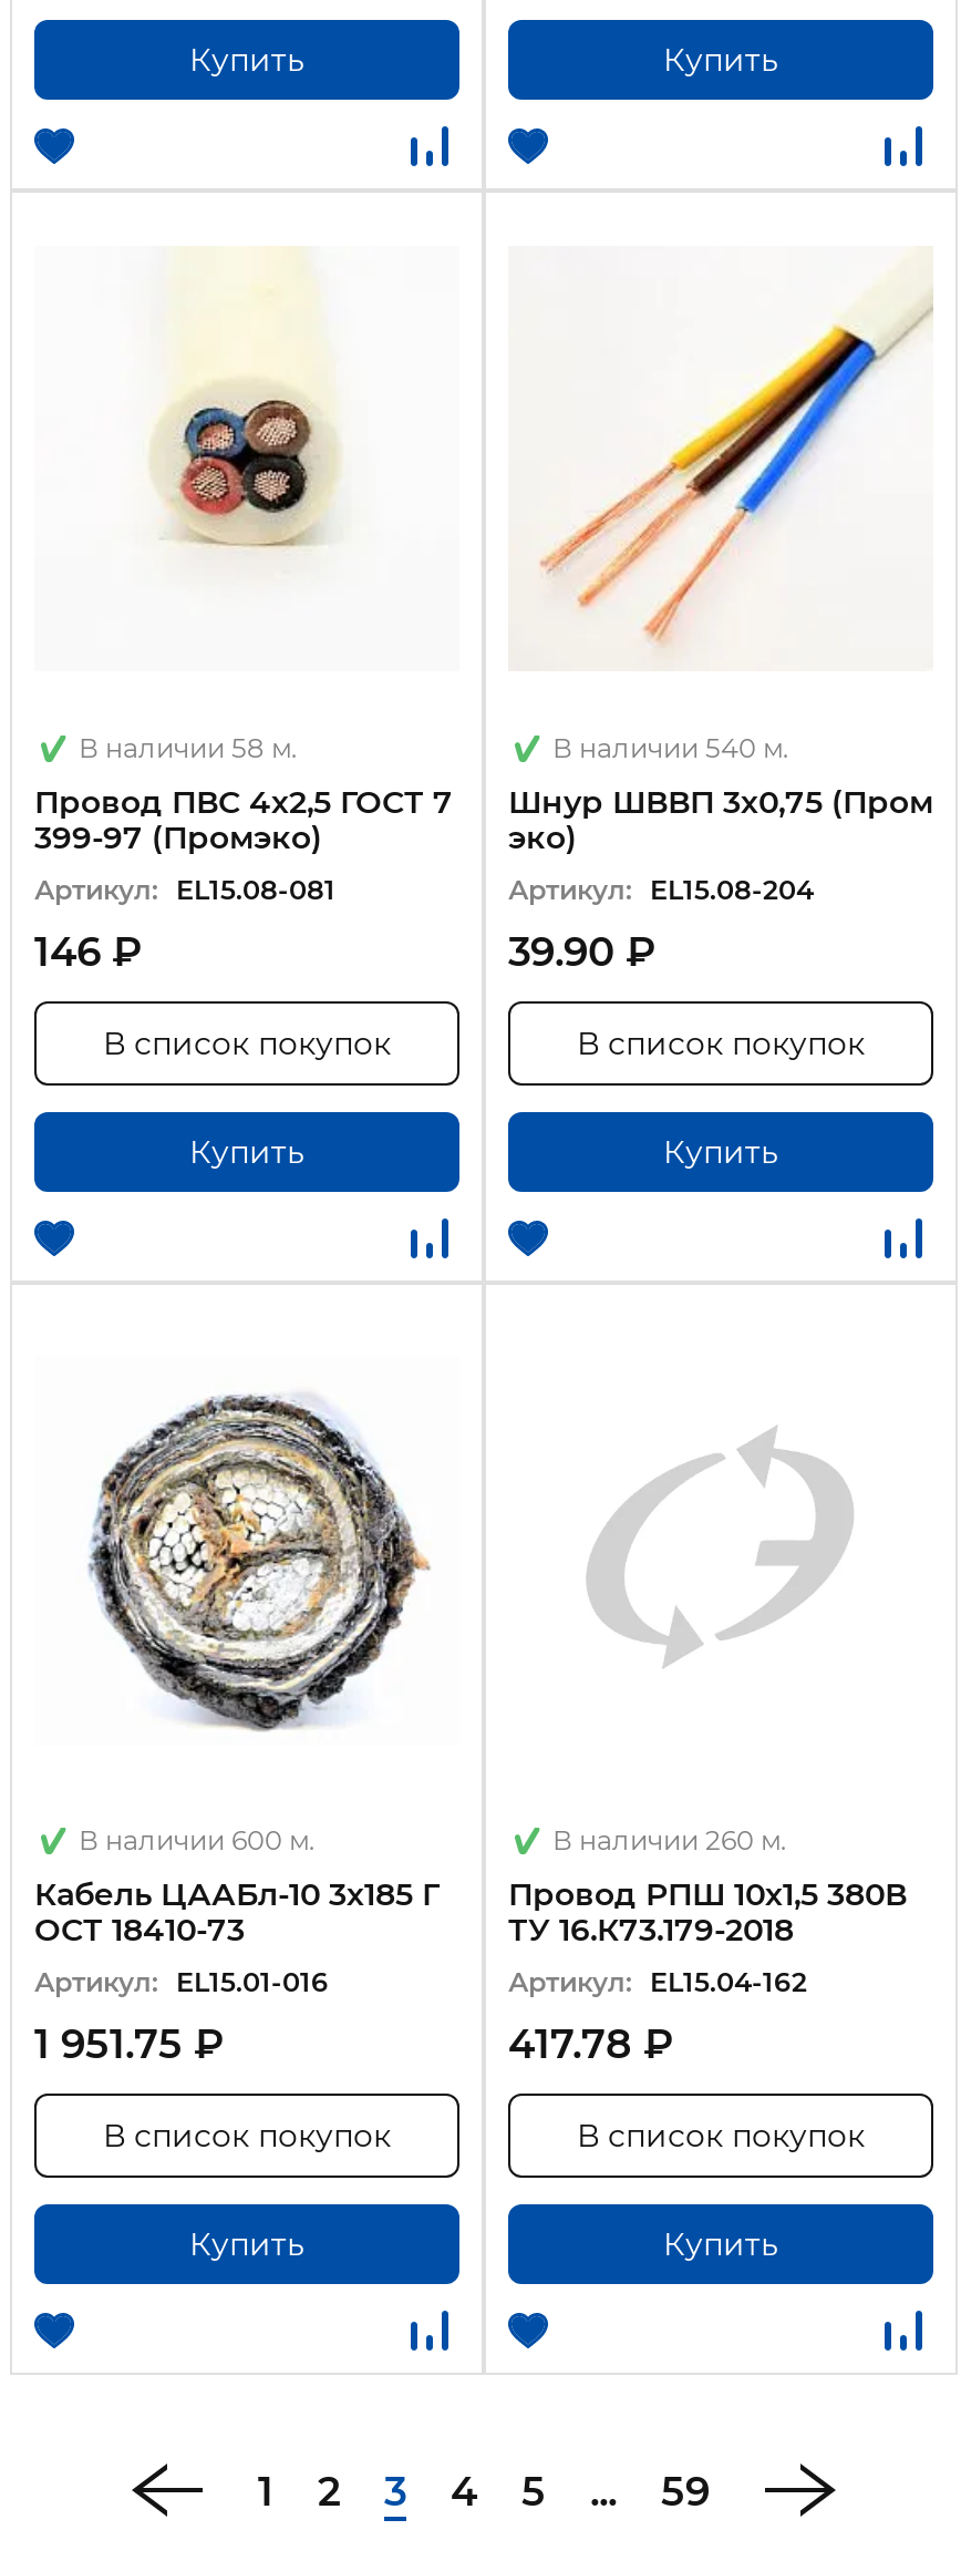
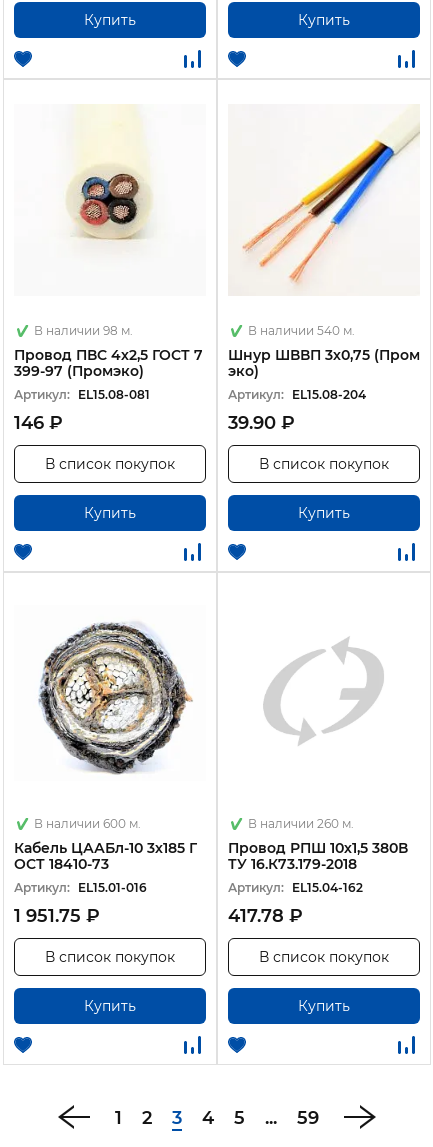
- В наличии 58 м.
+ В наличии 98 м.
